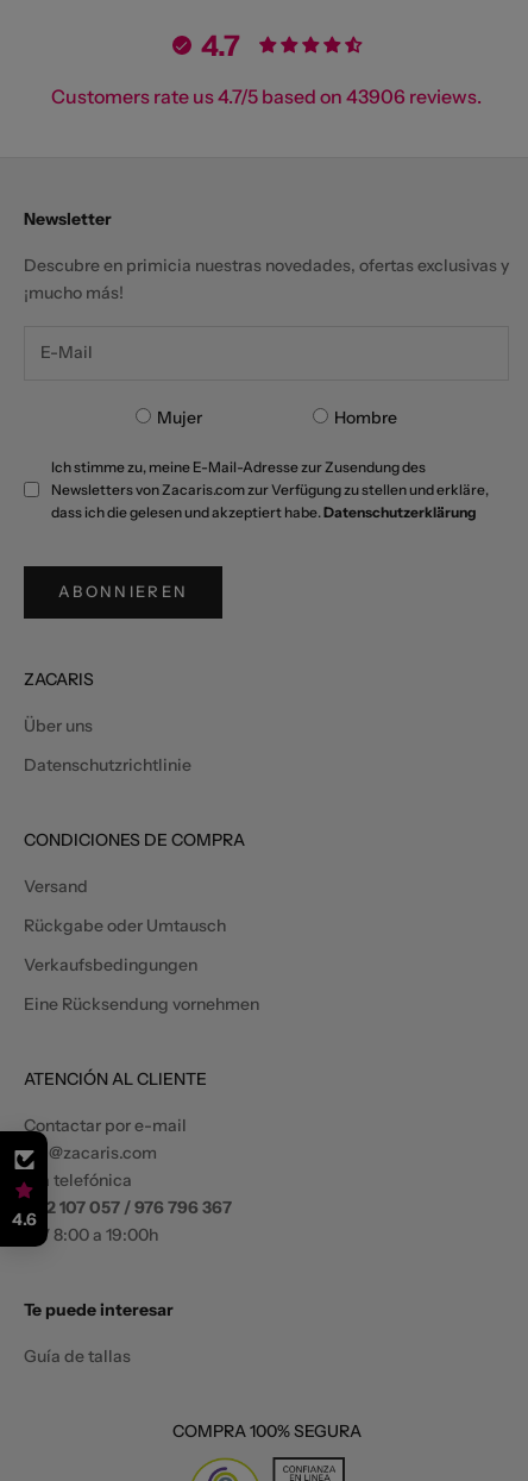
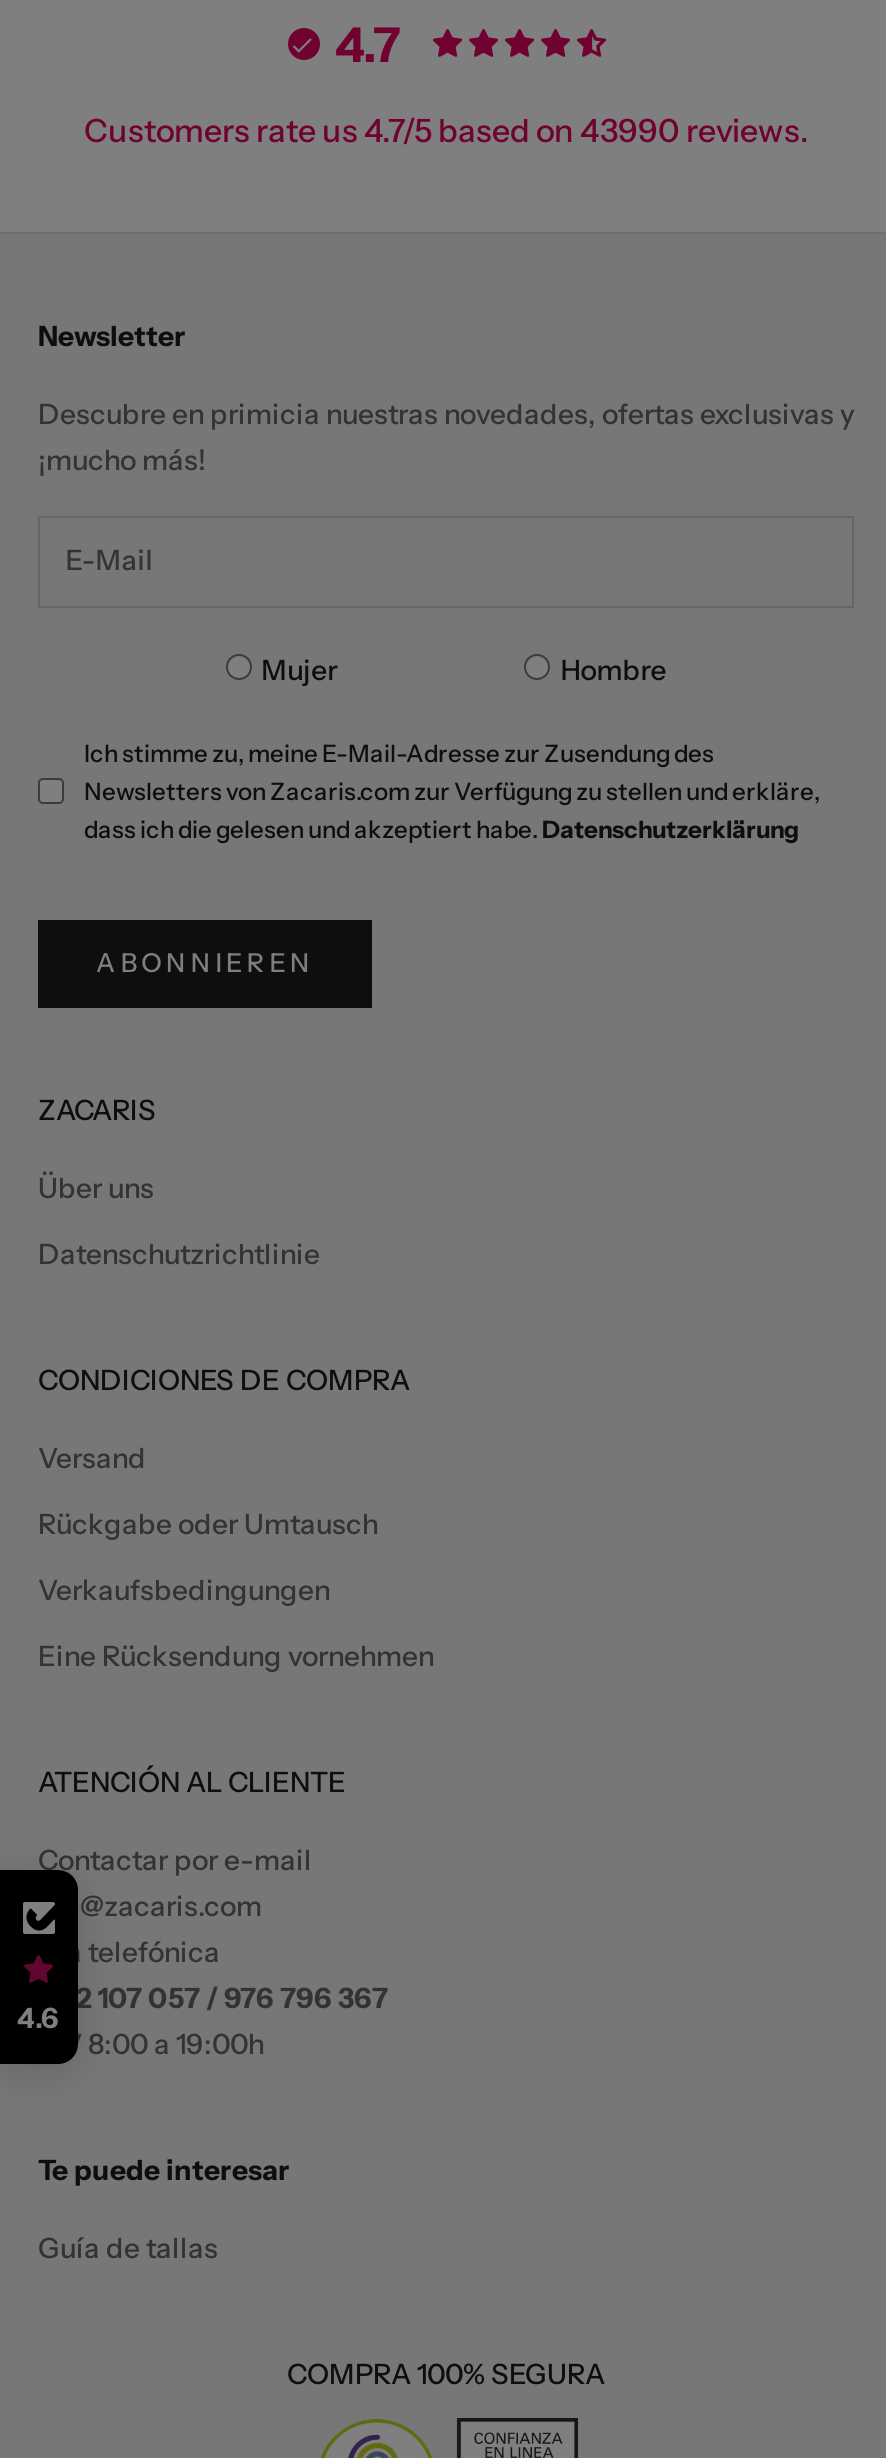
- Customers rate us 4.7/5 based on 43906 reviews.
+ Customers rate us 4.7/5 based on 43990 reviews.
